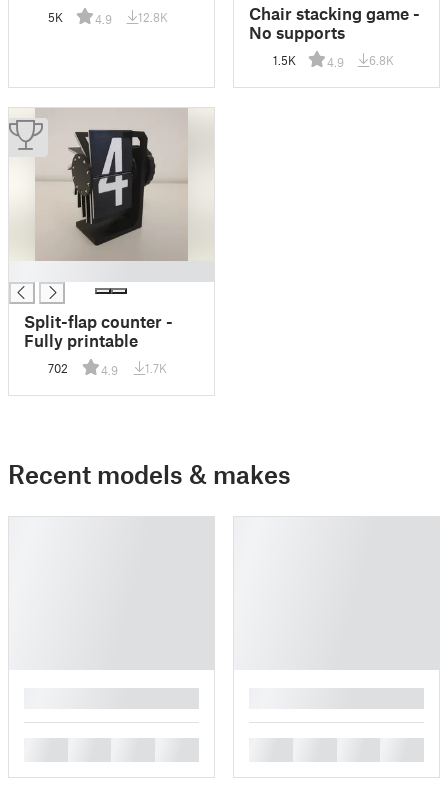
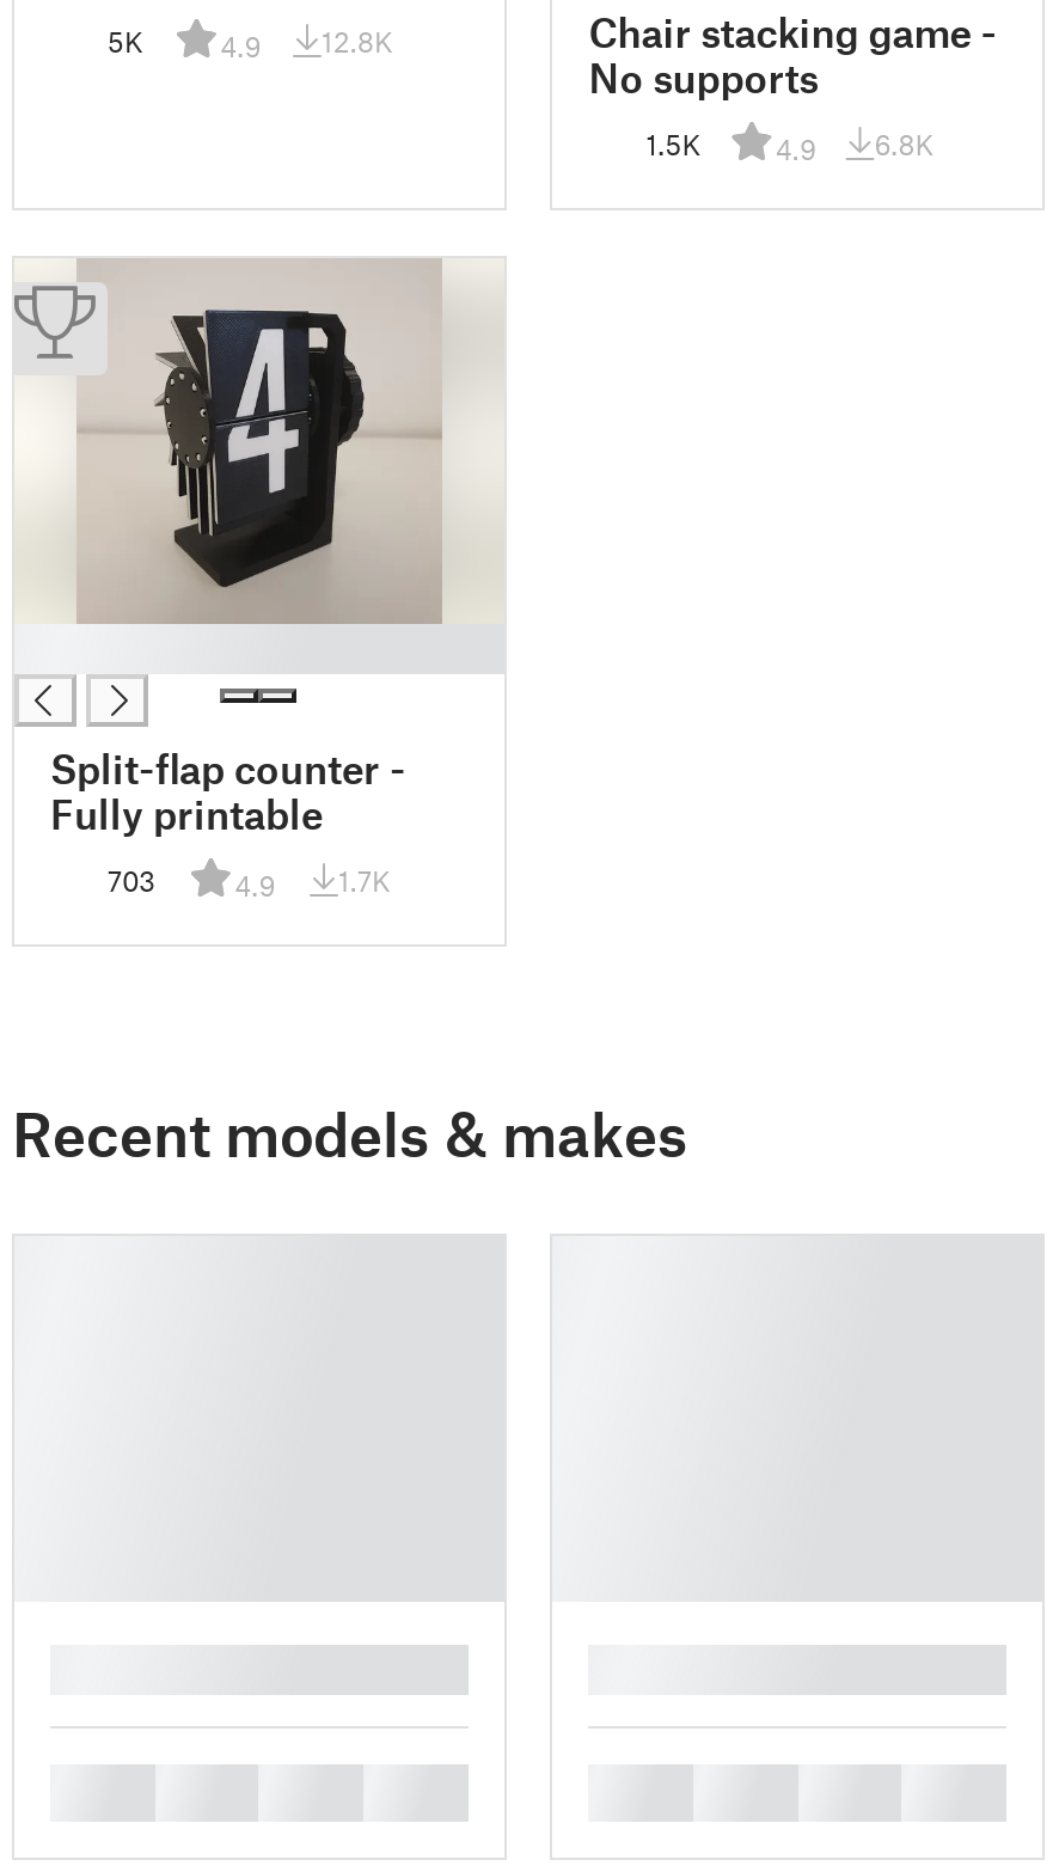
- 702
+ 703
